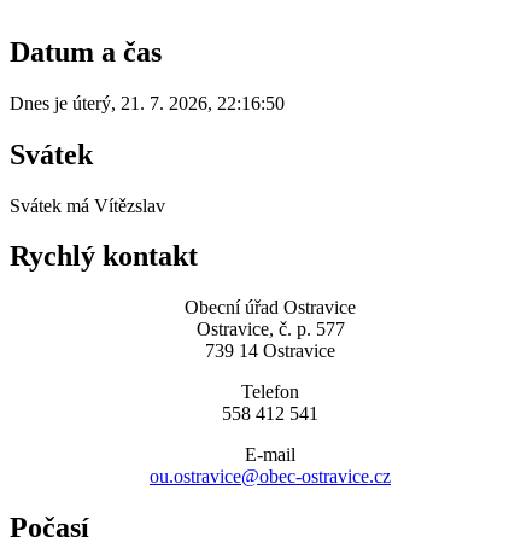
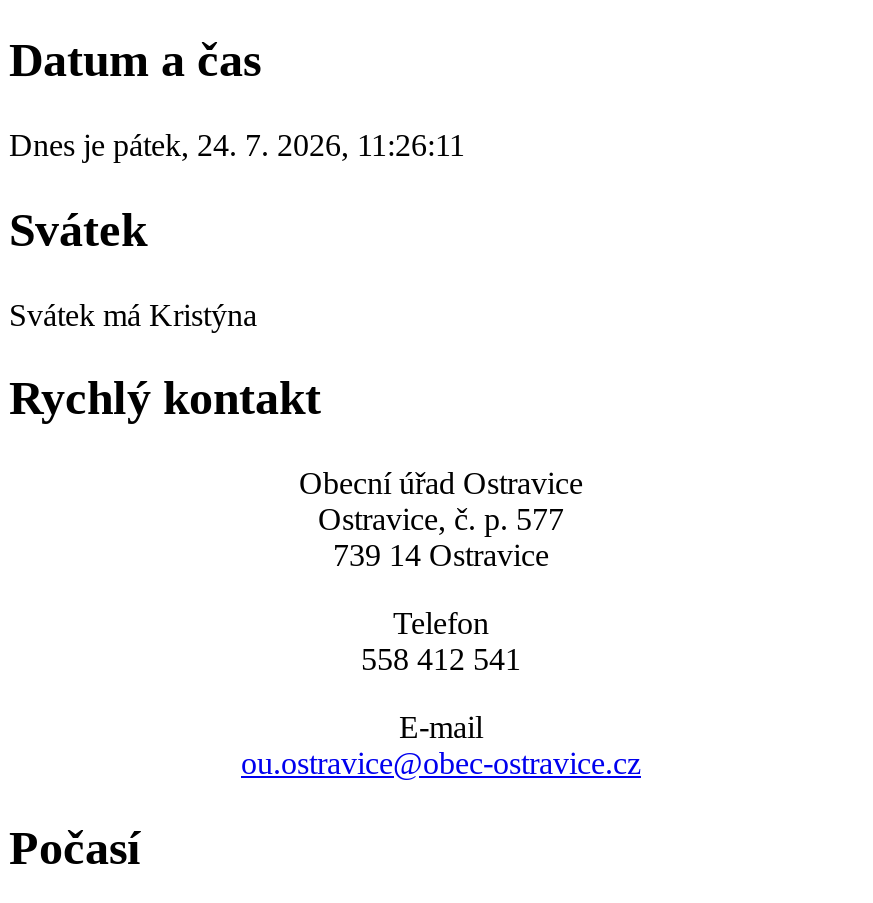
- Dnes je úterý, 21. 7. 2026, 22:16:50
+ Dnes je pátek, 24. 7. 2026, 11:26:11

- Svátek má Vítězslav
+ Svátek má Kristýna
